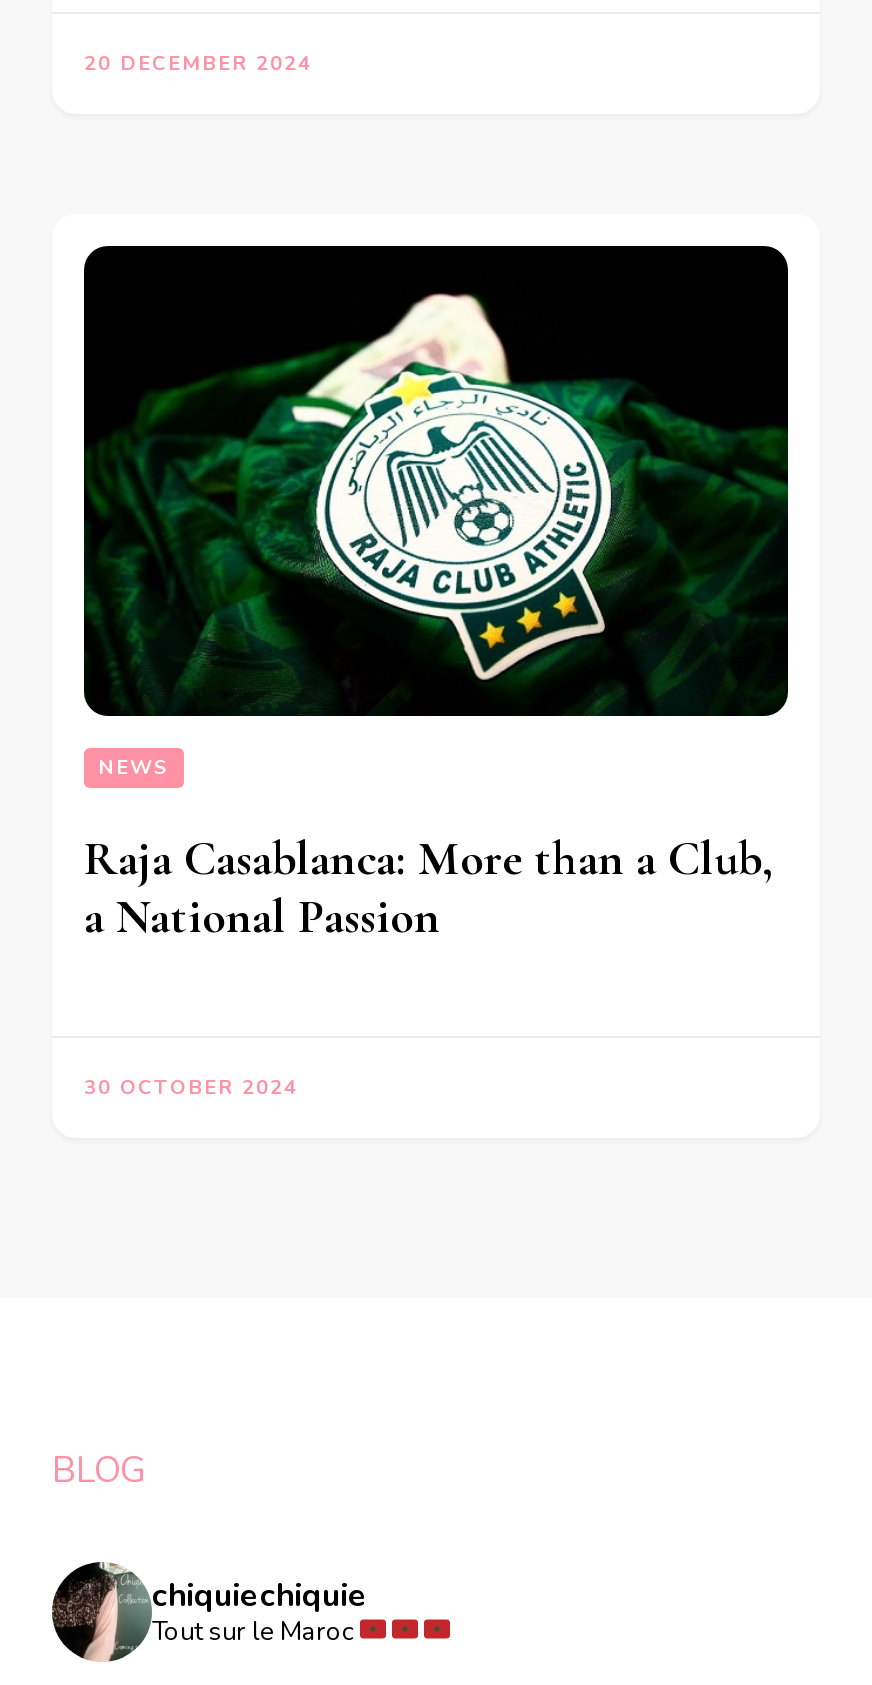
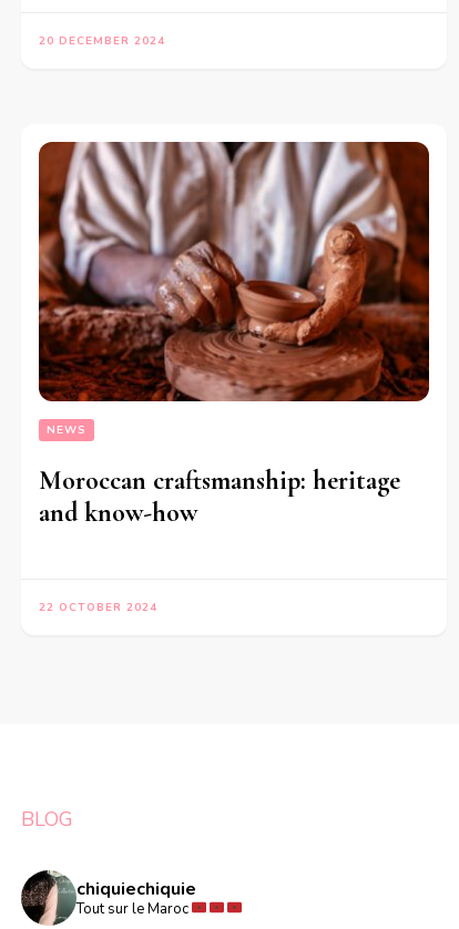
- [image]
+ [image]

- Raja Casablanca: More than a Club,
- a National Passion
+ Moroccan craftsmanship: heritage
+ and know-how

- 30 OCTOBER 2024
+ 22 OCTOBER 2024
